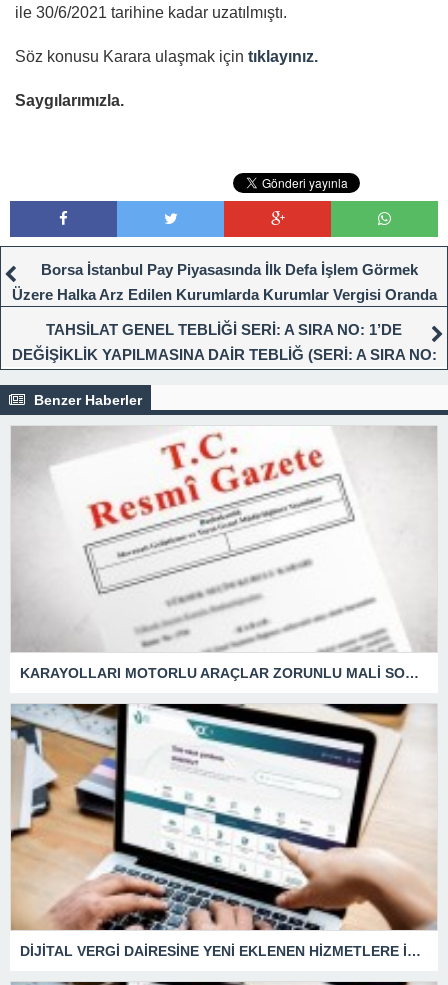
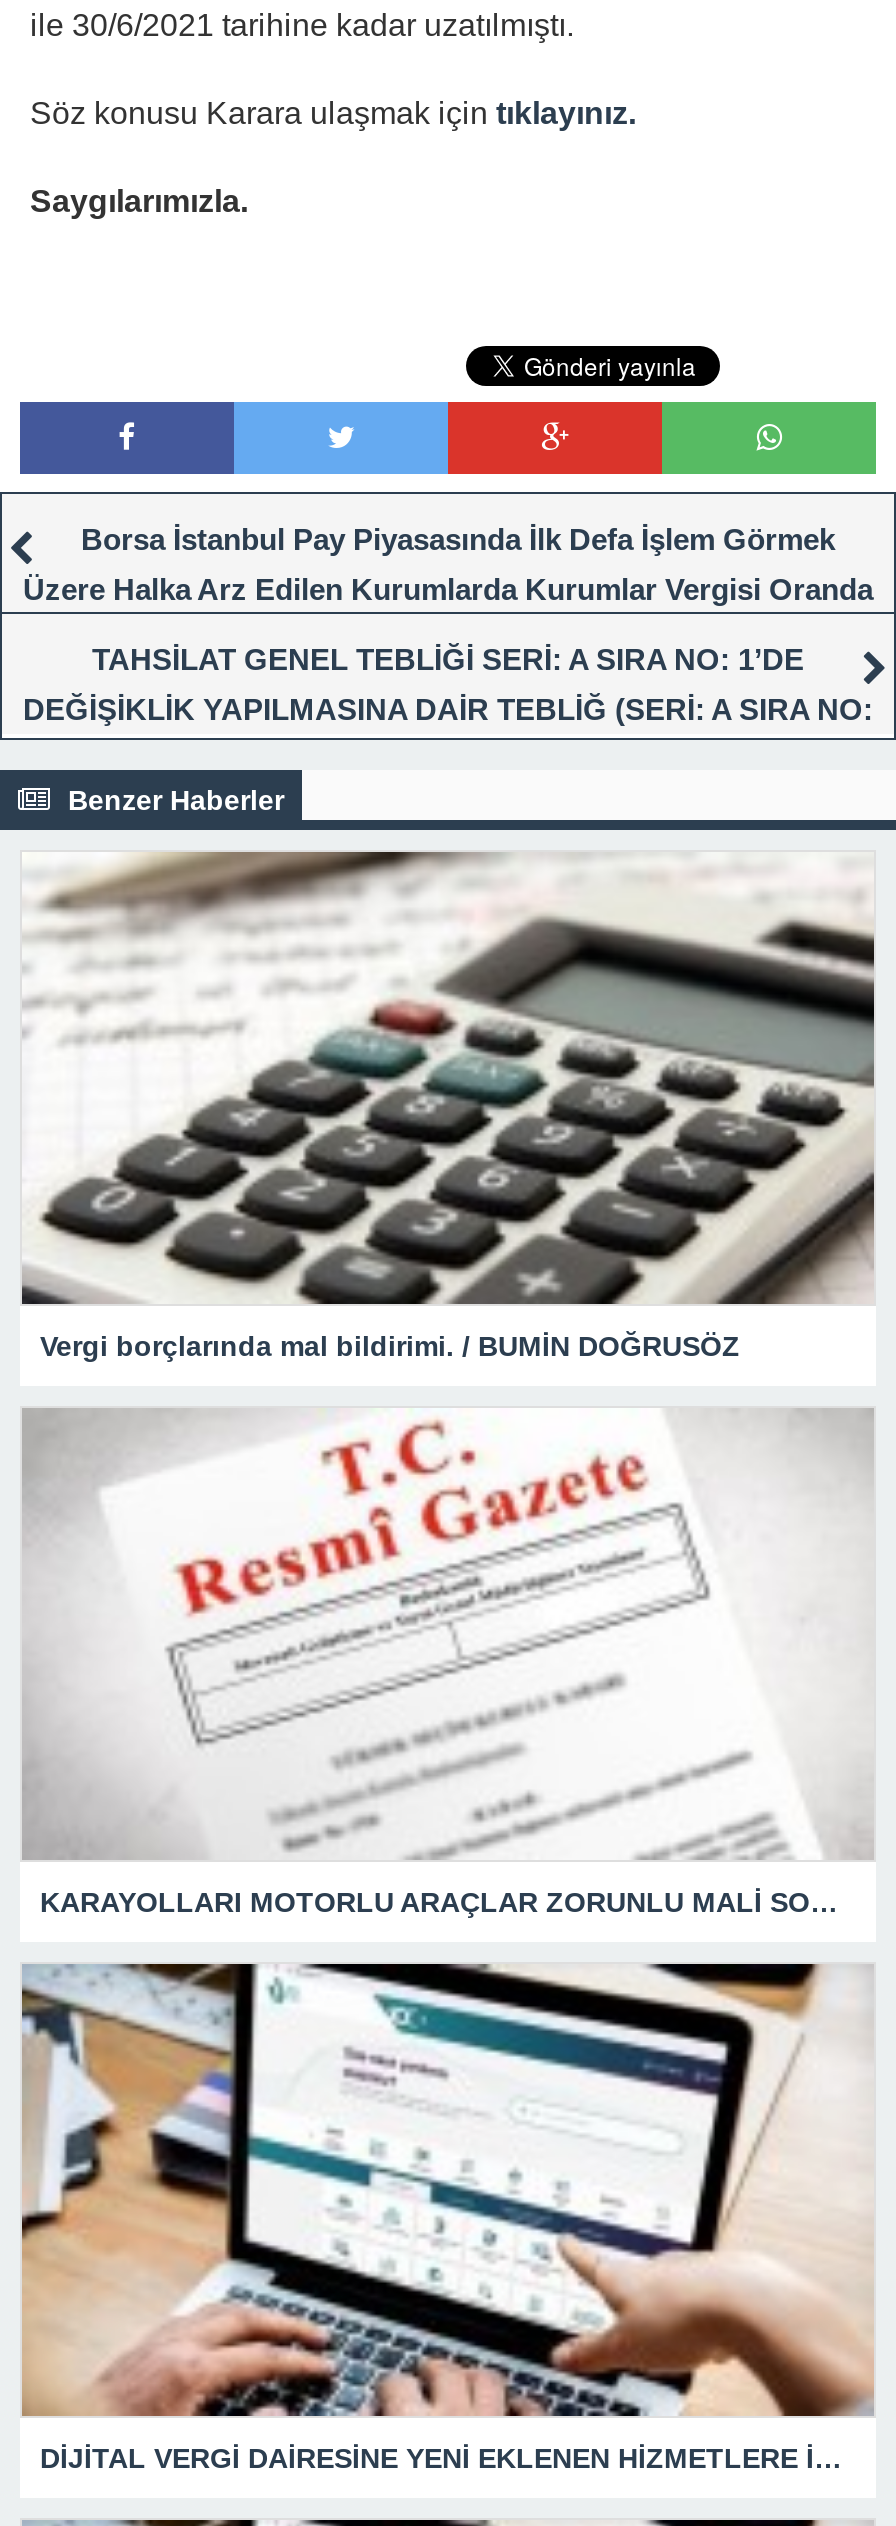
+ [image]
+ Vergi borçlarında mal bildirimi. / BUMİN DOĞRUSÖZ
